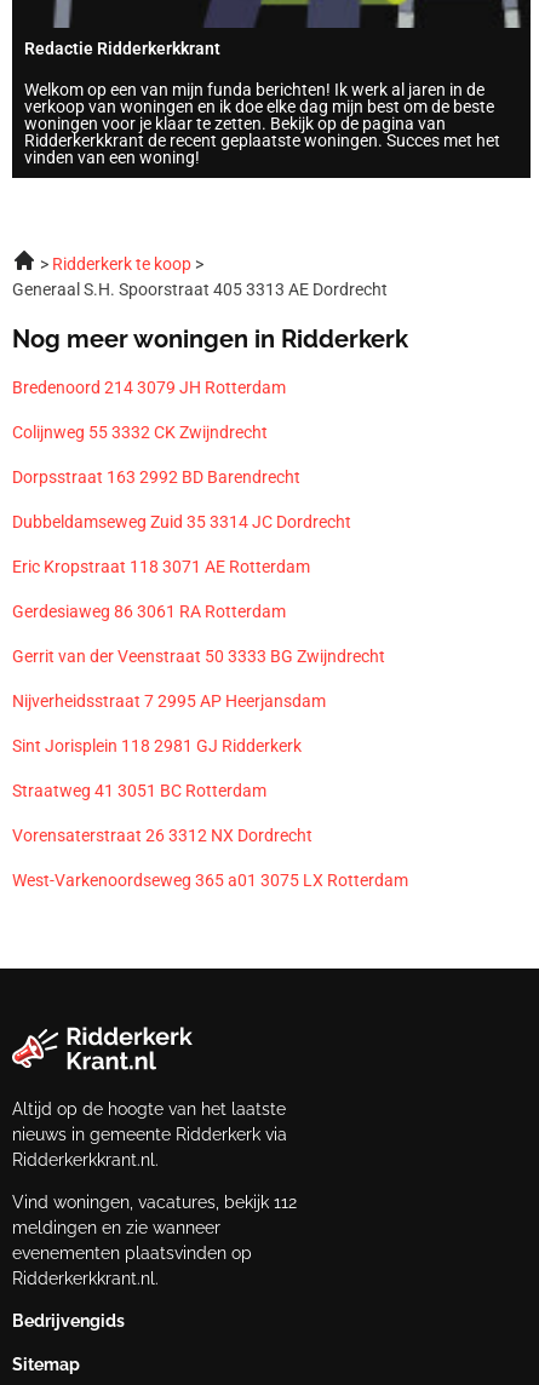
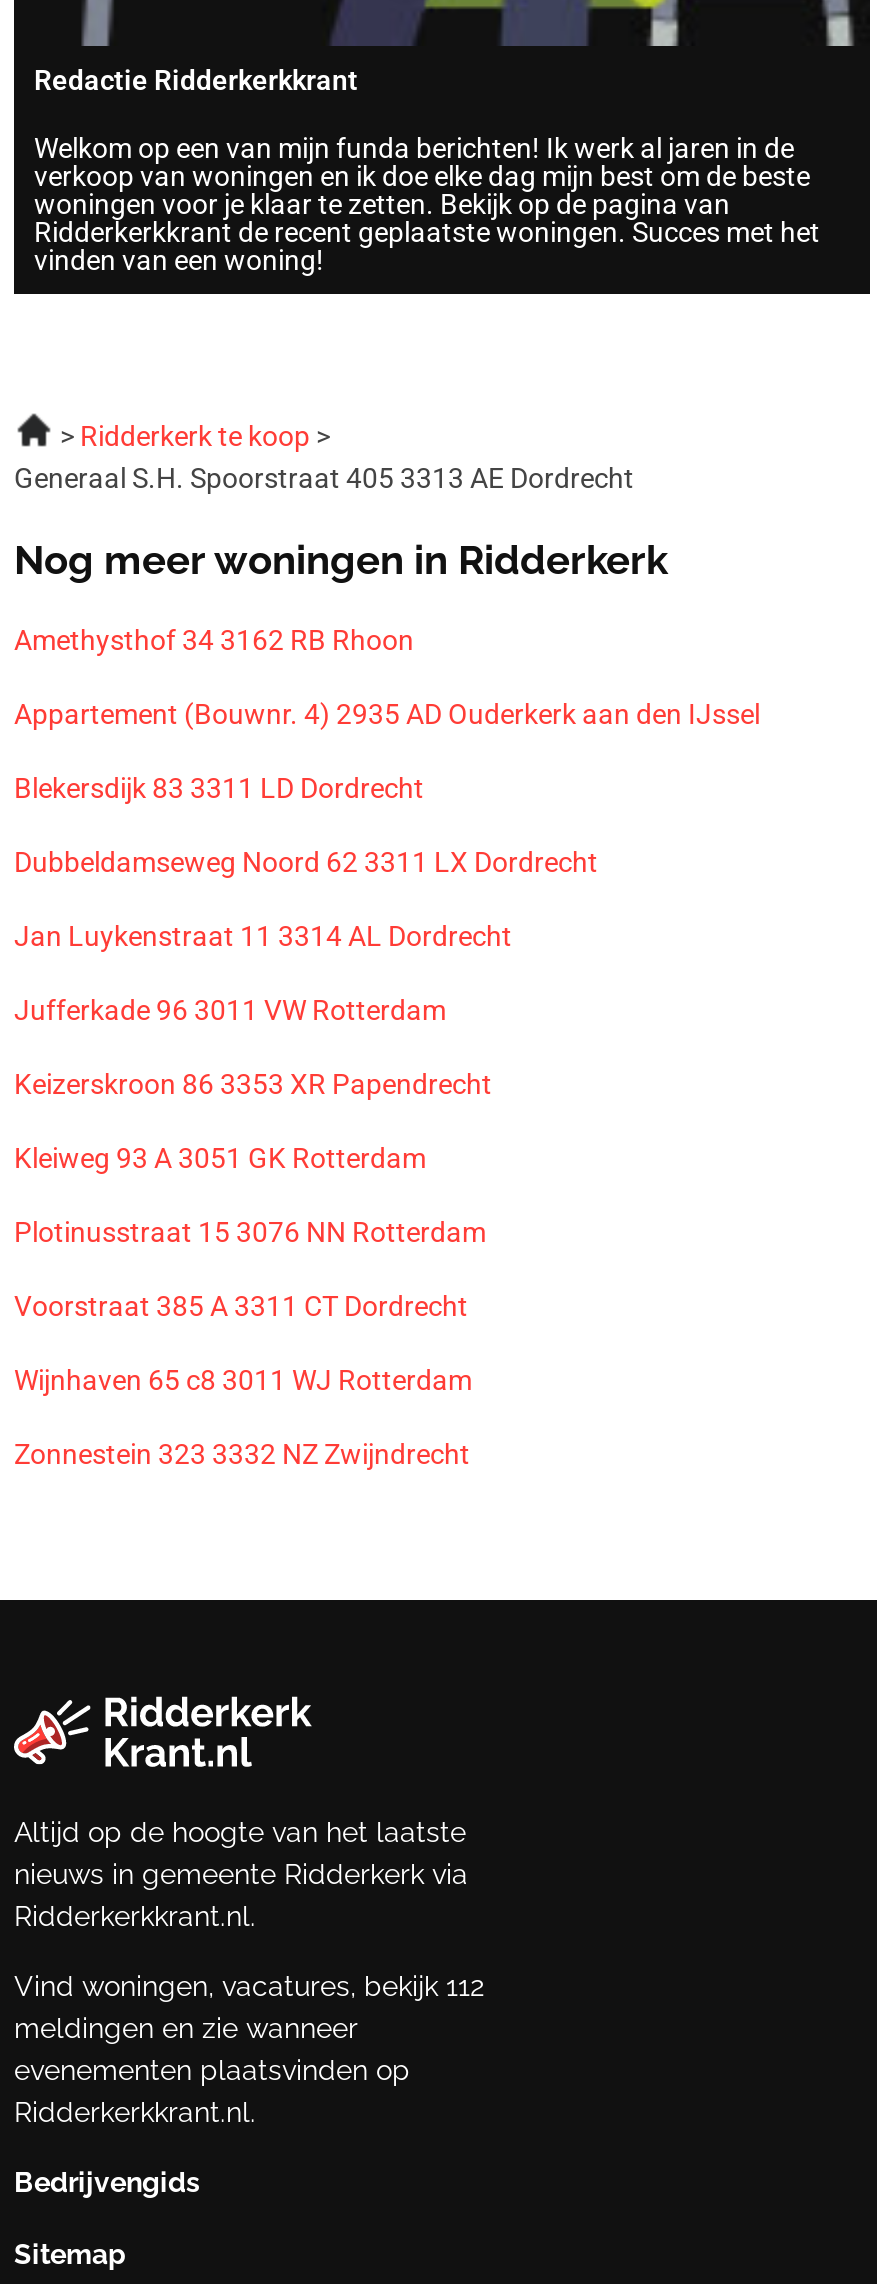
- Bredenoord 214 3079 JH Rotterdam
+ Amethysthof 34 3162 RB Rhoon

- Colijnweg 55 3332 CK Zwijndrecht
+ Appartement (Bouwnr. 4) 2935 AD Ouderkerk aan den IJssel

- Dorpsstraat 163 2992 BD Barendrecht
+ Blekersdijk 83 3311 LD Dordrecht

- Dubbeldamseweg Zuid 35 3314 JC Dordrecht
+ Dubbeldamseweg Noord 62 3311 LX Dordrecht

- Eric Kropstraat 118 3071 AE Rotterdam
+ Jan Luykenstraat 11 3314 AL Dordrecht

- Gerdesiaweg 86 3061 RA Rotterdam
+ Jufferkade 96 3011 VW Rotterdam

- Gerrit van der Veenstraat 50 3333 BG Zwijndrecht
+ Keizerskroon 86 3353 XR Papendrecht

- Nijverheidsstraat 7 2995 AP Heerjansdam
+ Kleiweg 93 A 3051 GK Rotterdam

- Sint Jorisplein 118 2981 GJ Ridderkerk
+ Plotinusstraat 15 3076 NN Rotterdam

- Straatweg 41 3051 BC Rotterdam
+ Voorstraat 385 A 3311 CT Dordrecht

- Vorensaterstraat 26 3312 NX Dordrecht
+ Wijnhaven 65 c8 3011 WJ Rotterdam

- West-Varkenoordseweg 365 a01 3075 LX Rotterdam
+ Zonnestein 323 3332 NZ Zwijndrecht
